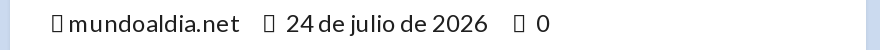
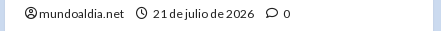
- mundoaldia.net 24 de julio de 2026 0
+ mundoaldia.net 21 de julio de 2026 0
